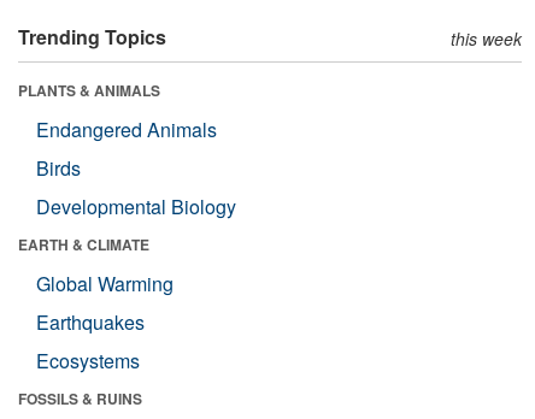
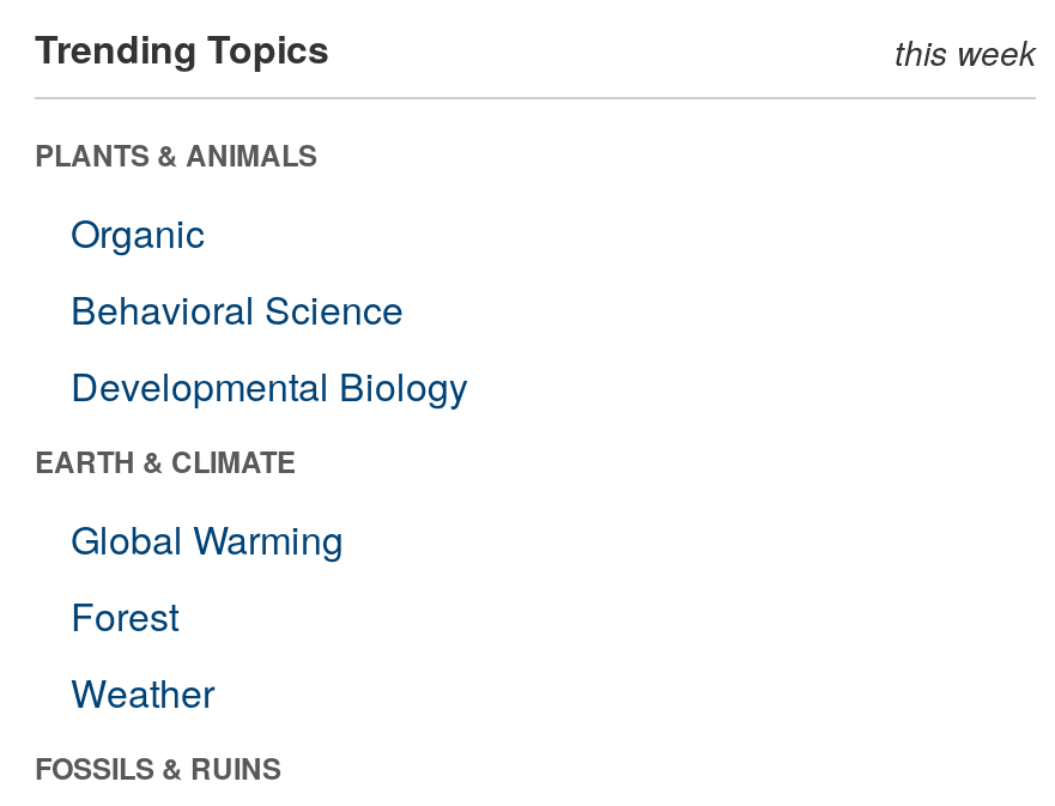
- Endangered Animals
- Birds
+ Organic
+ Behavioral Science

- Earthquakes
- Ecosystems
+ Forest
+ Weather
